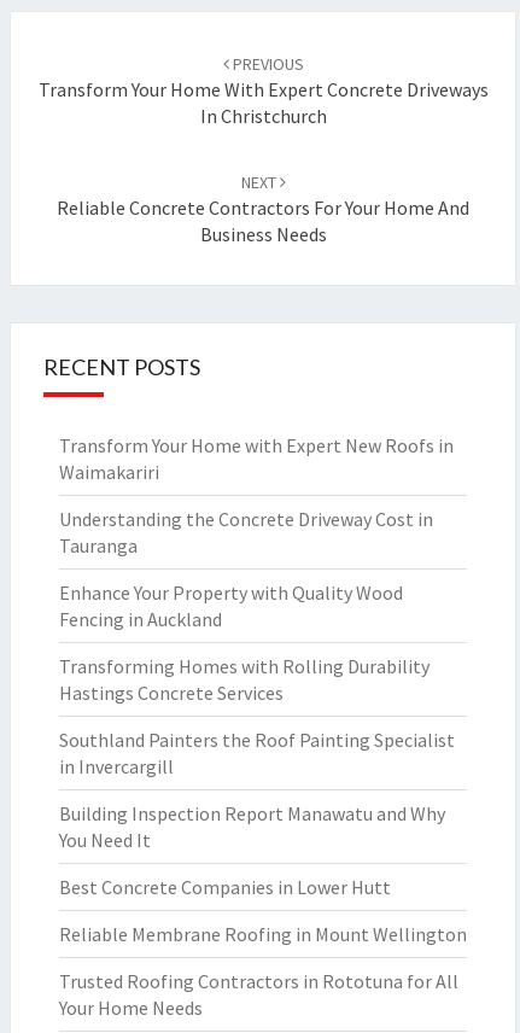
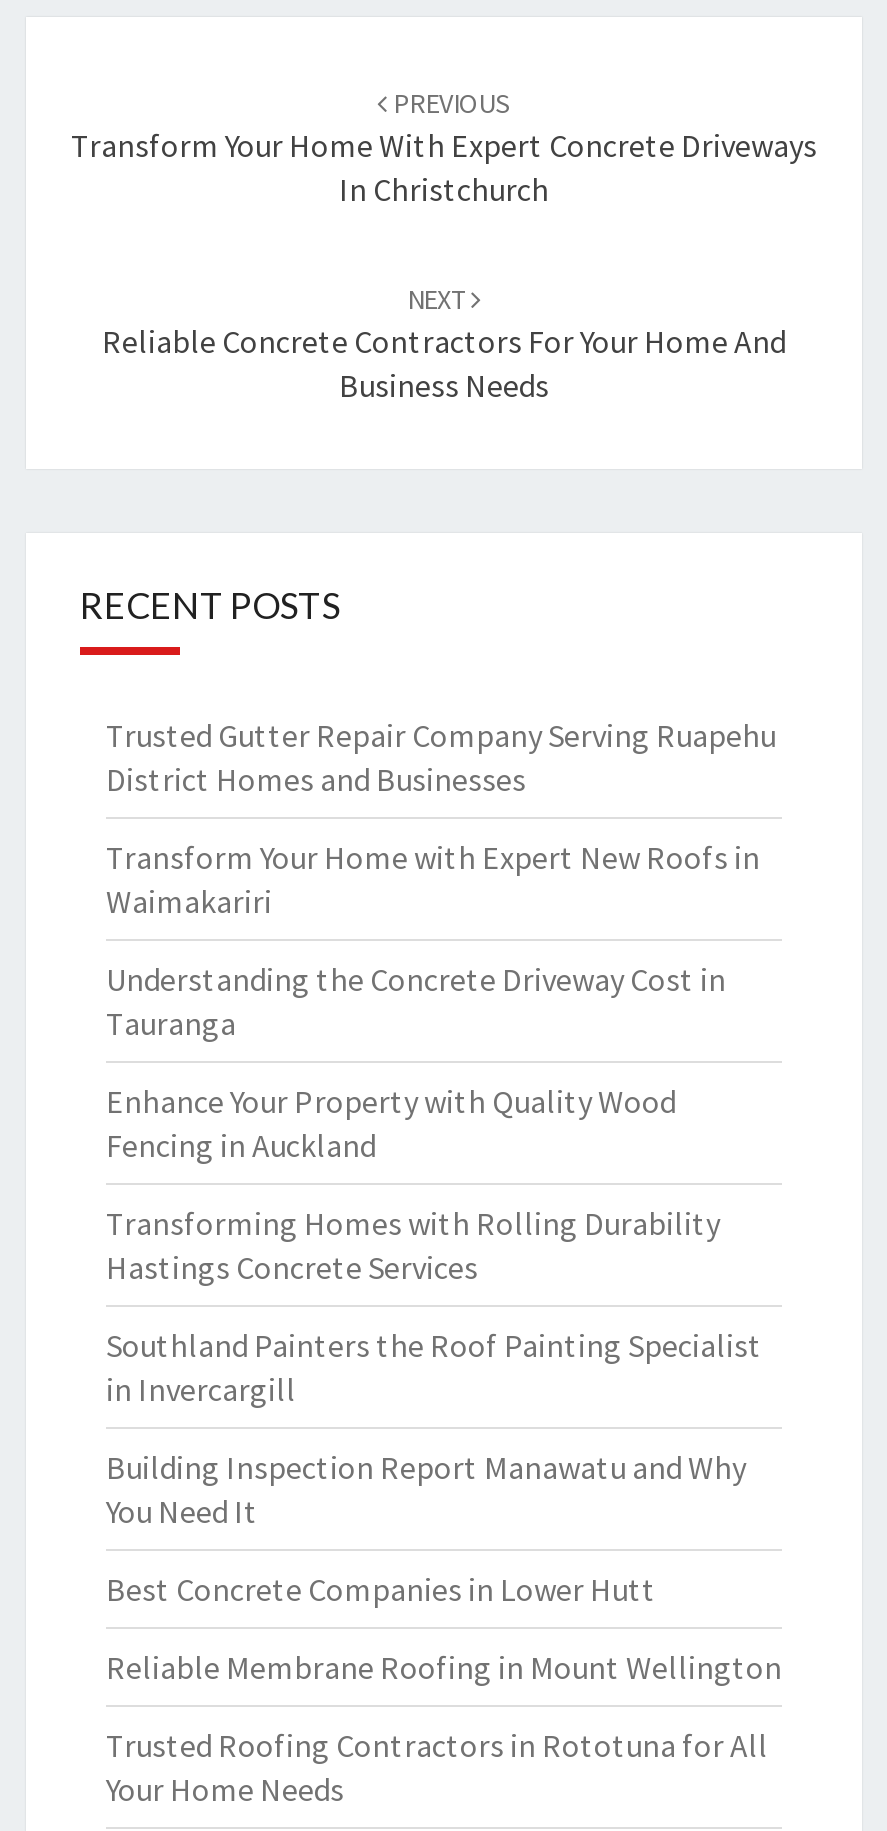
+ Trusted Gutter Repair Company Serving Ruapehu
+ District Homes and Businesses
